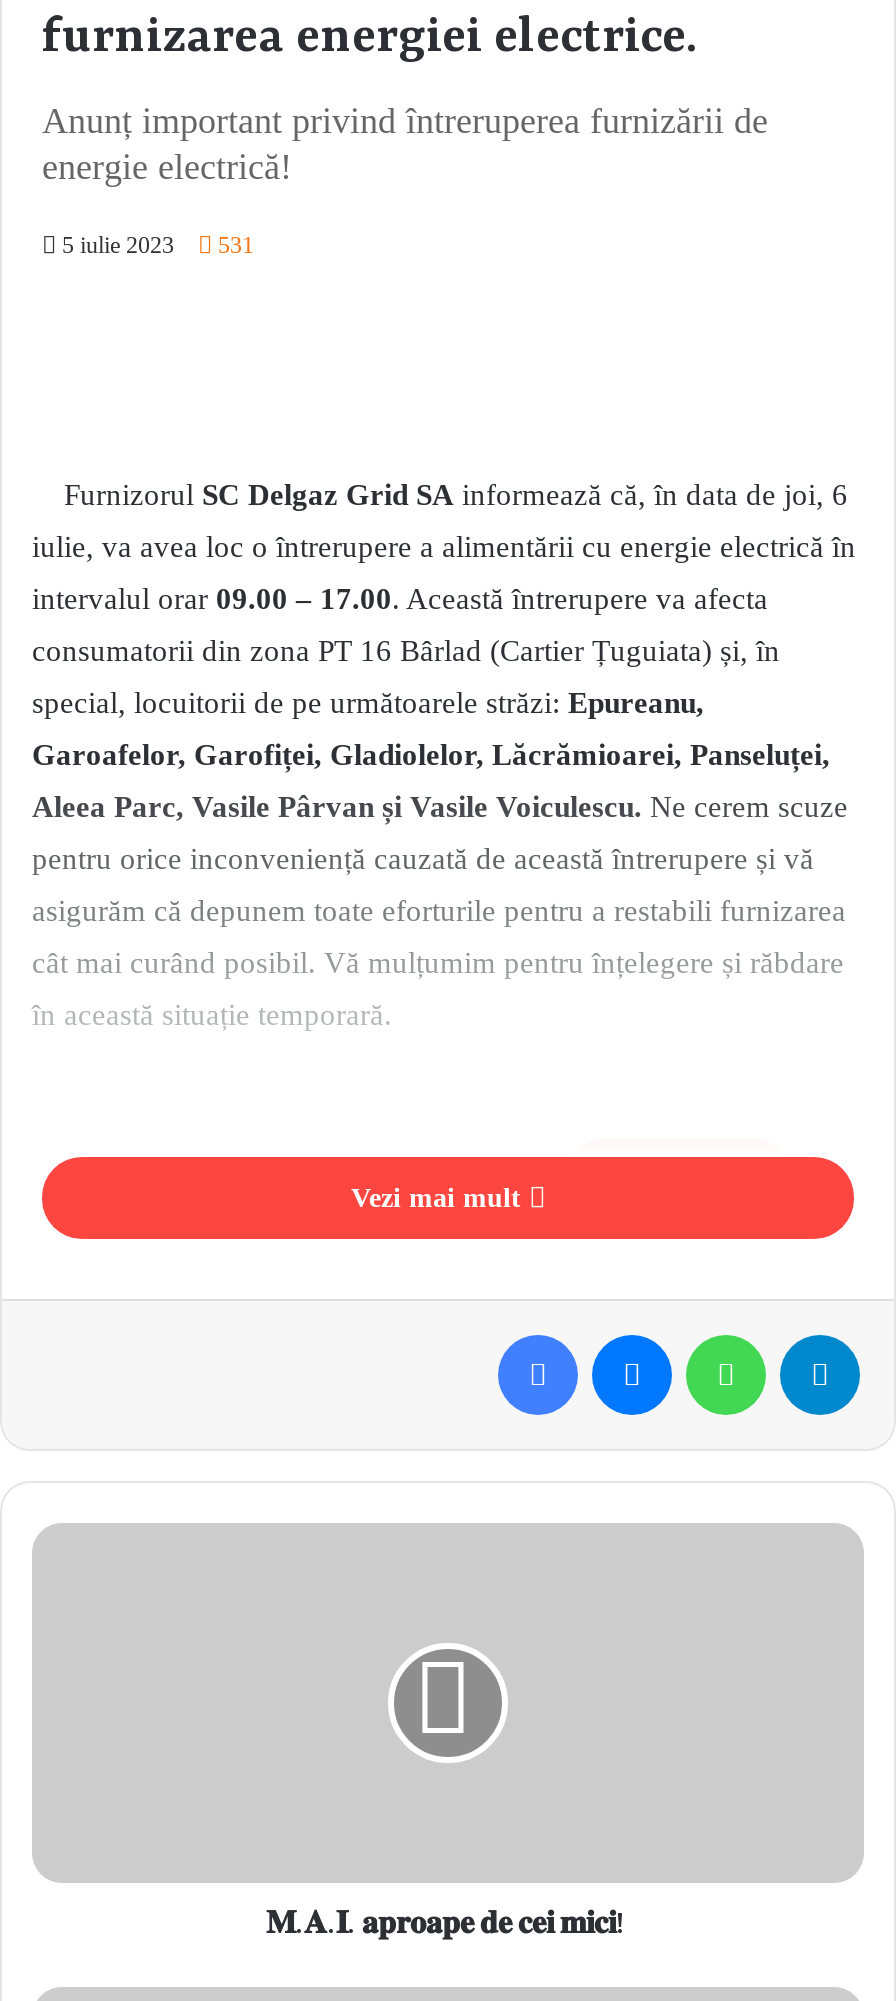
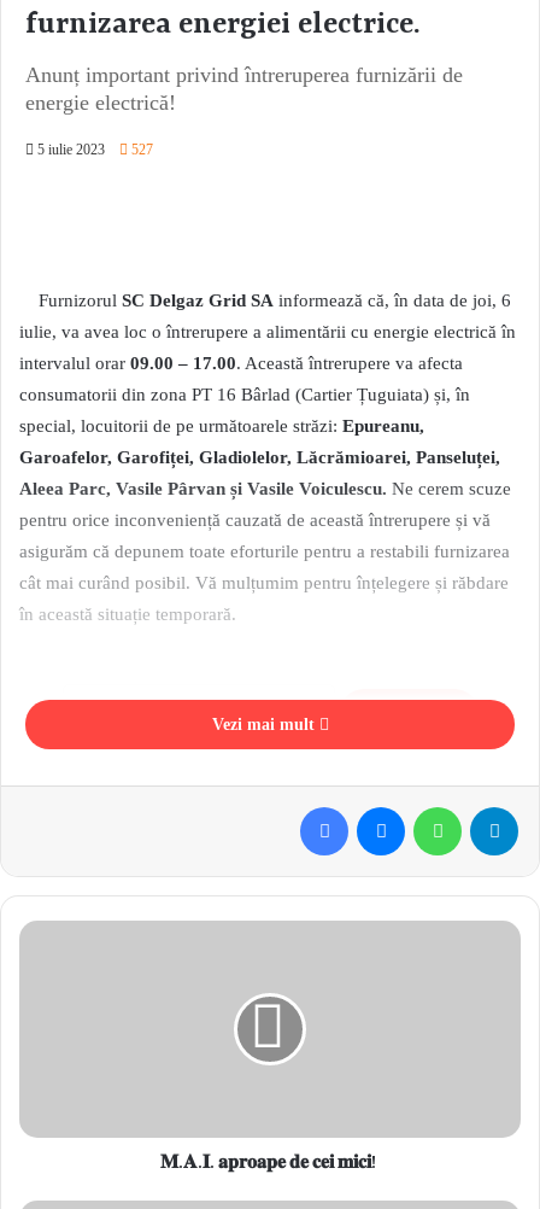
- 5 iulie 2023 531
+ 5 iulie 2023 527
